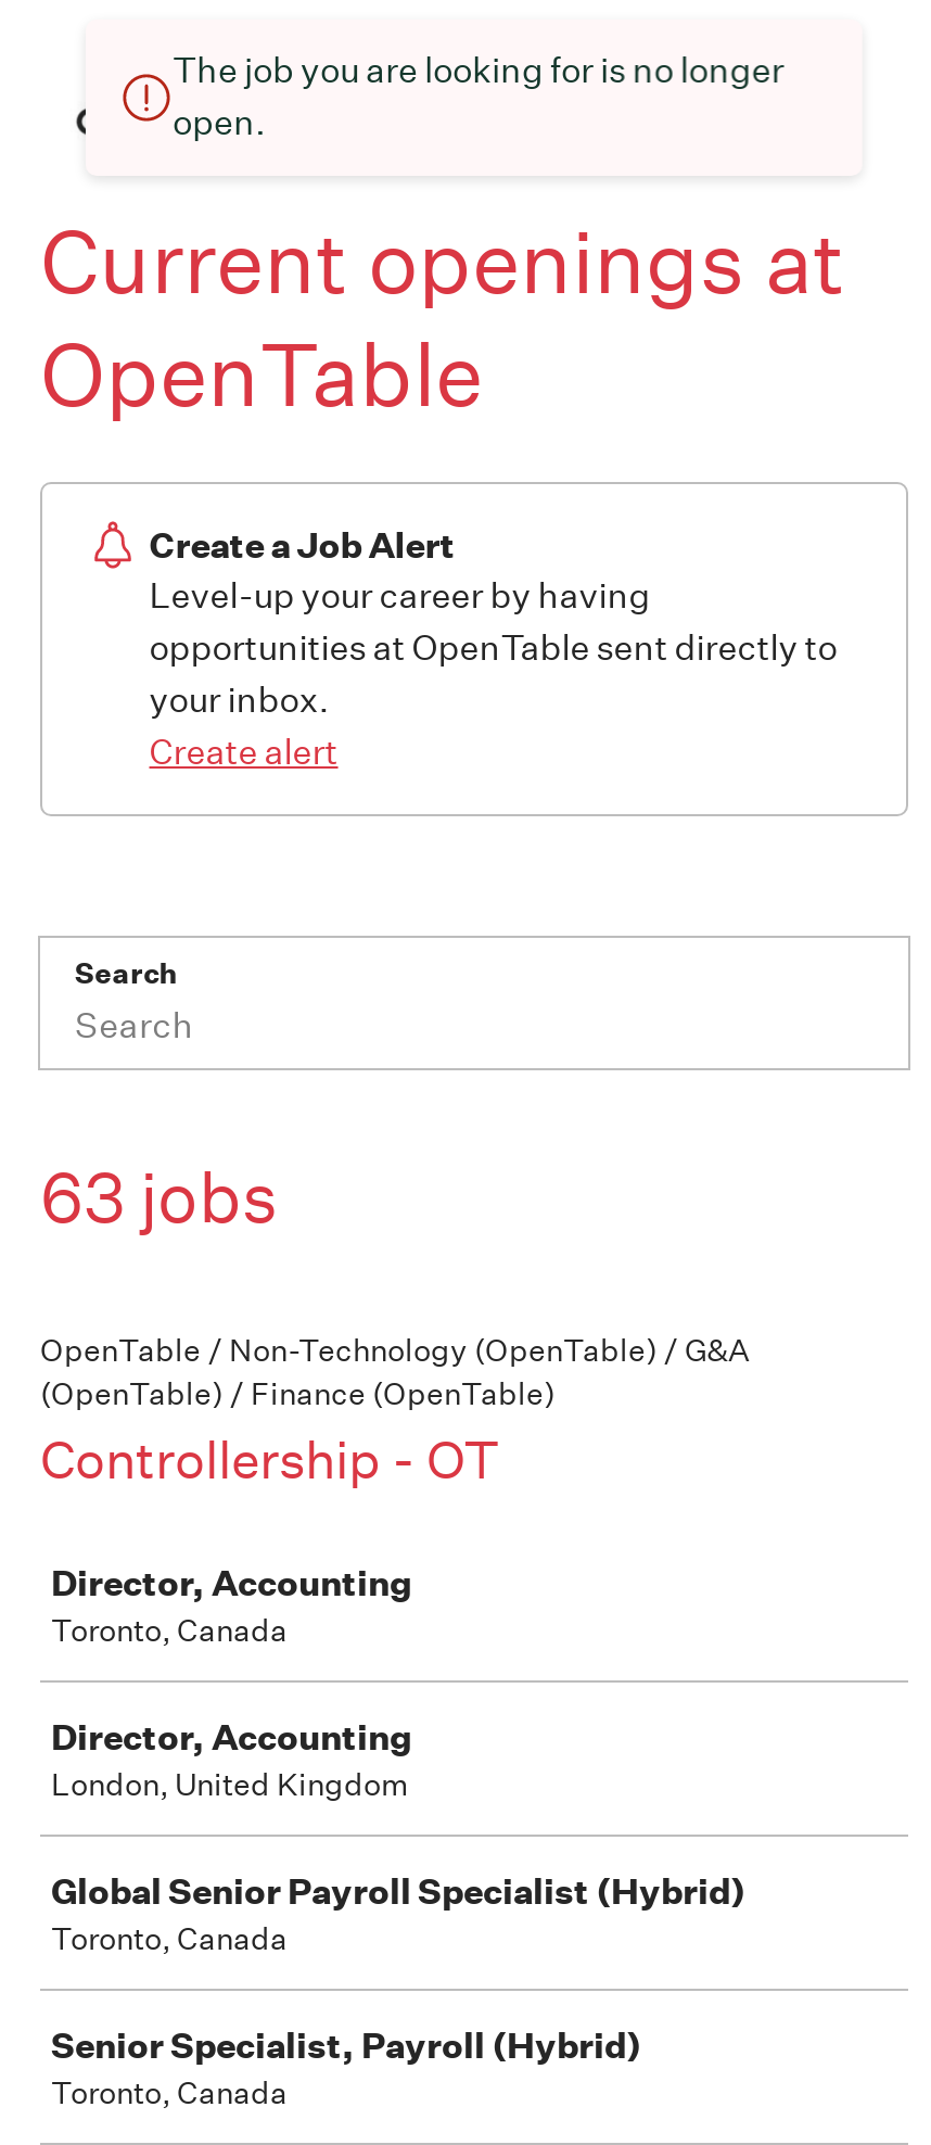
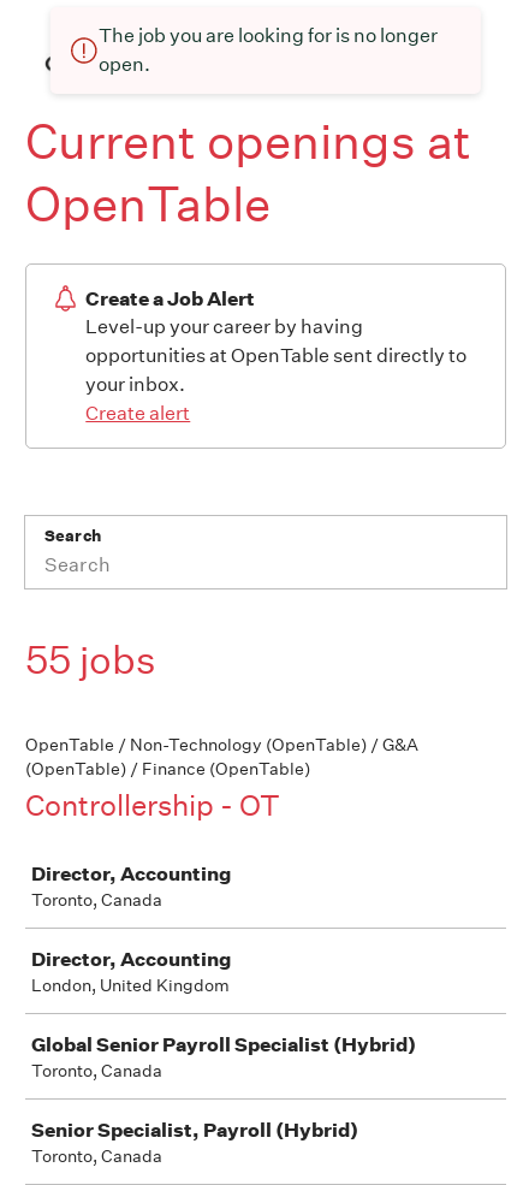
- 63 jobs
+ 55 jobs
